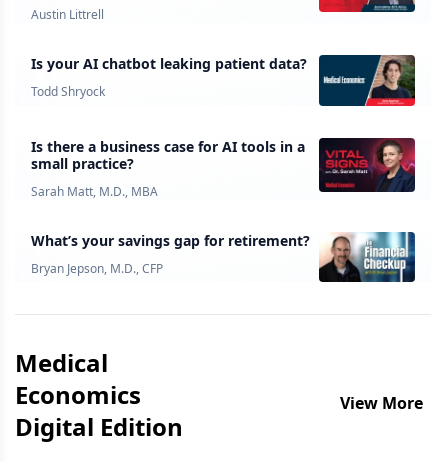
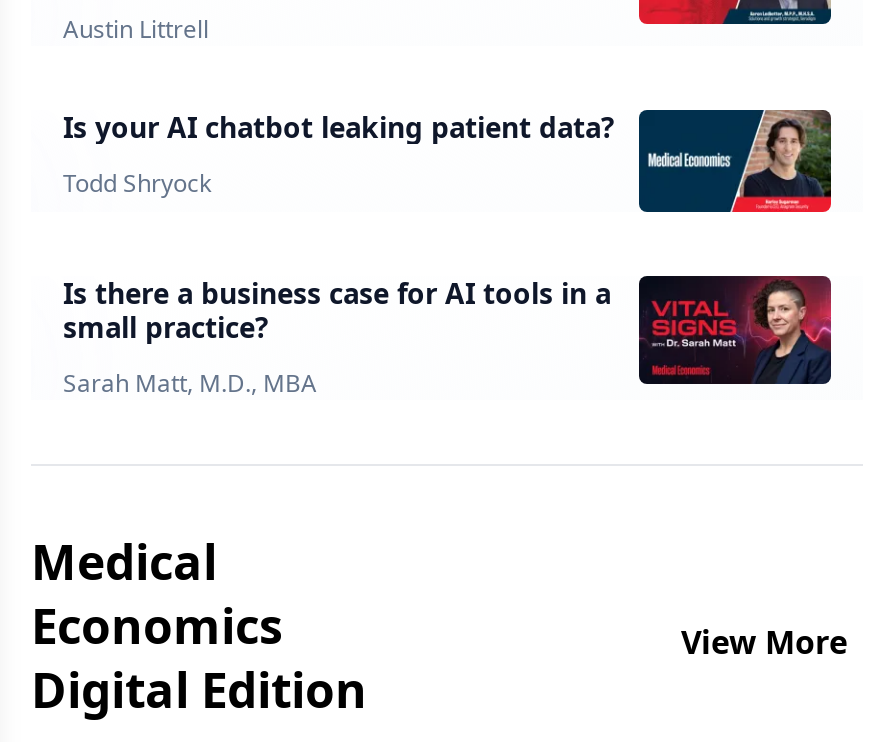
- [image]
- What’s your savings gap for retirement?
- Bryan Jepson, M.D., CFP
